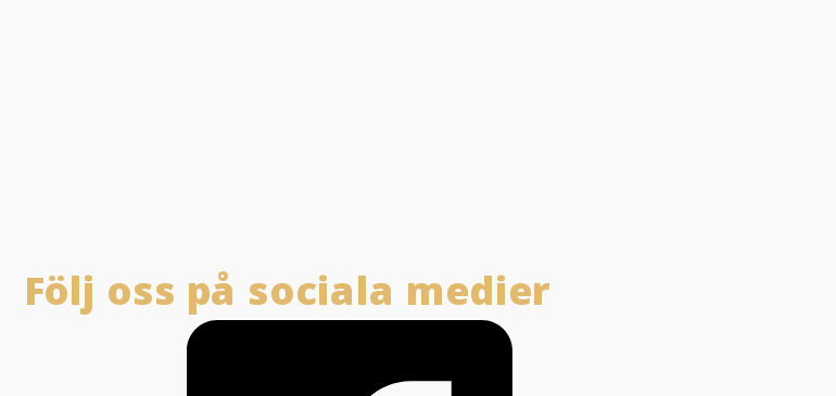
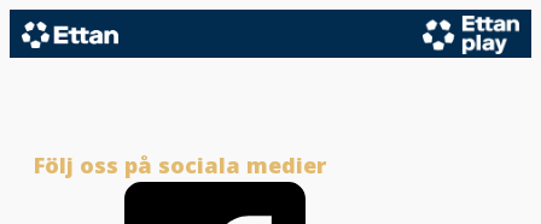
+ [image]
